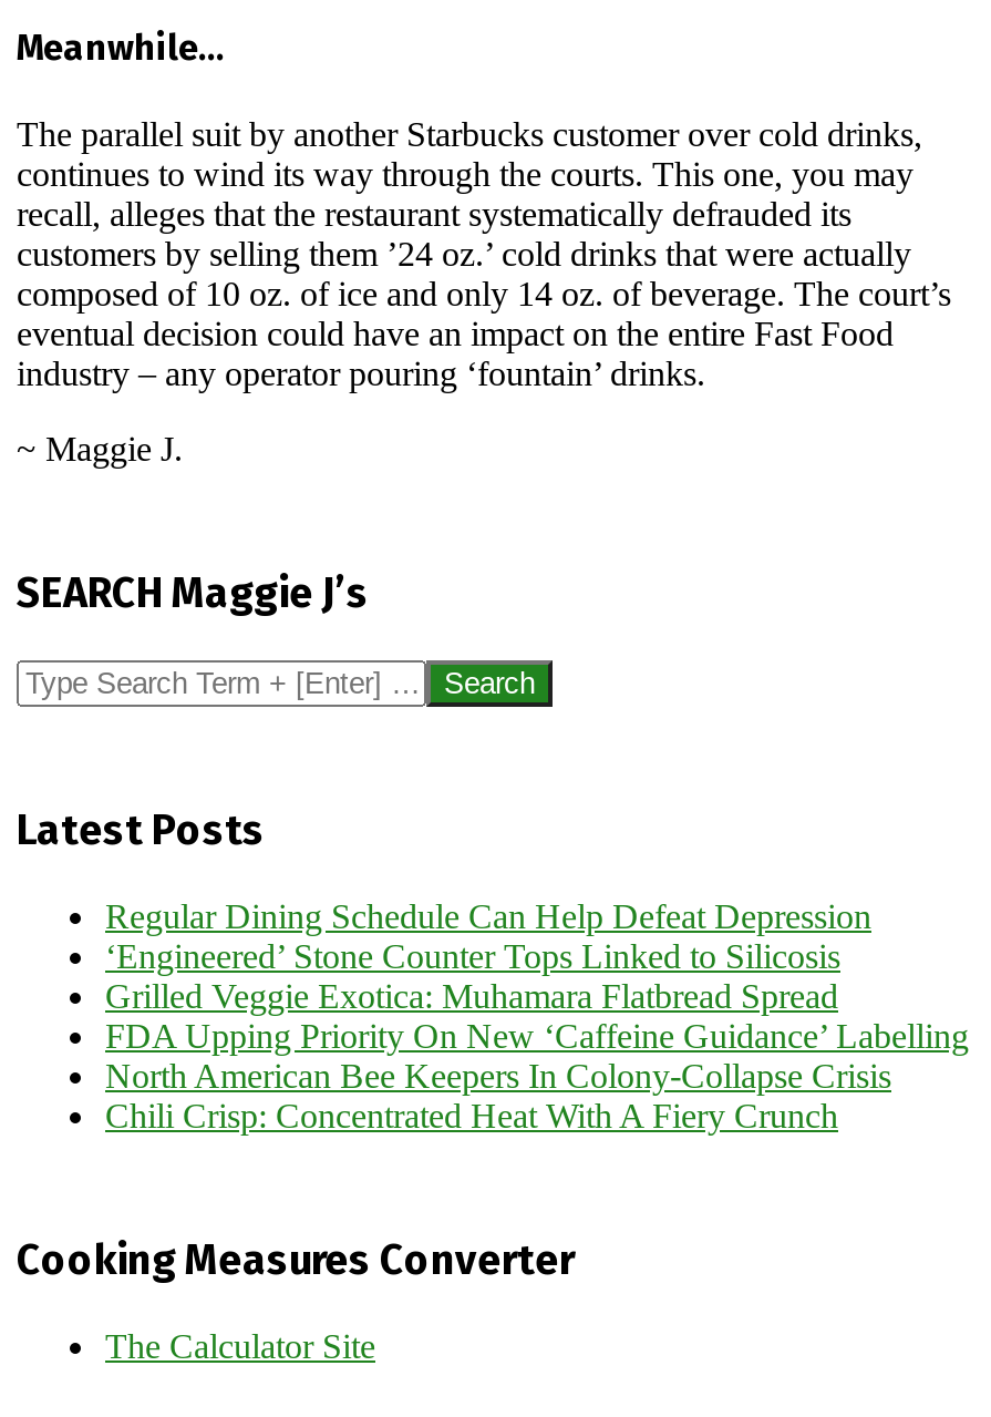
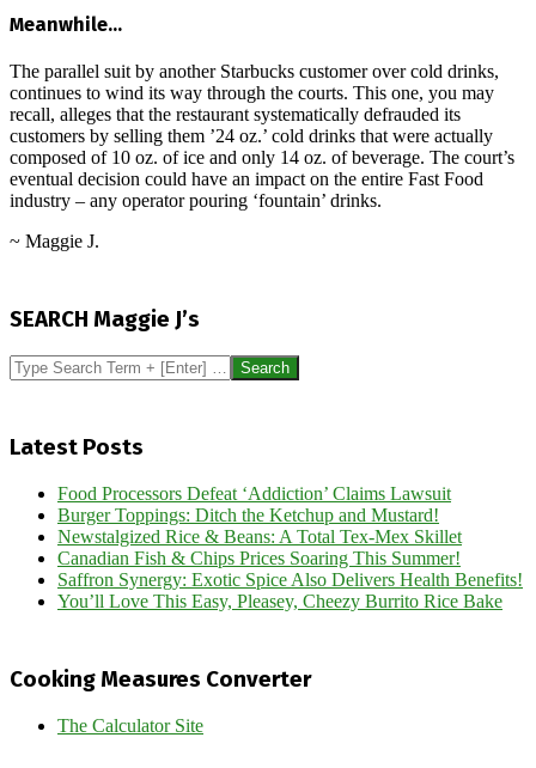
- Regular Dining Schedule Can Help Defeat Depression
- ‘Engineered’ Stone Counter Tops Linked to Silicosis
- Grilled Veggie Exotica: Muhamara Flatbread Spread
- FDA Upping Priority On New ‘Caffeine Guidance’ Labelling
- North American Bee Keepers In Colony-Collapse Crisis
- Chili Crisp: Concentrated Heat With A Fiery Crunch
+ Food Processors Defeat ‘Addiction’ Claims Lawsuit
+ Burger Toppings: Ditch the Ketchup and Mustard!
+ Newstalgized Rice & Beans: A Total Tex-Mex Skillet
+ Canadian Fish & Chips Prices Soaring This Summer!
+ Saffron Synergy: Exotic Spice Also Delivers Health Benefits!
+ You’ll Love This Easy, Pleasey, Cheezy Burrito Rice Bake
